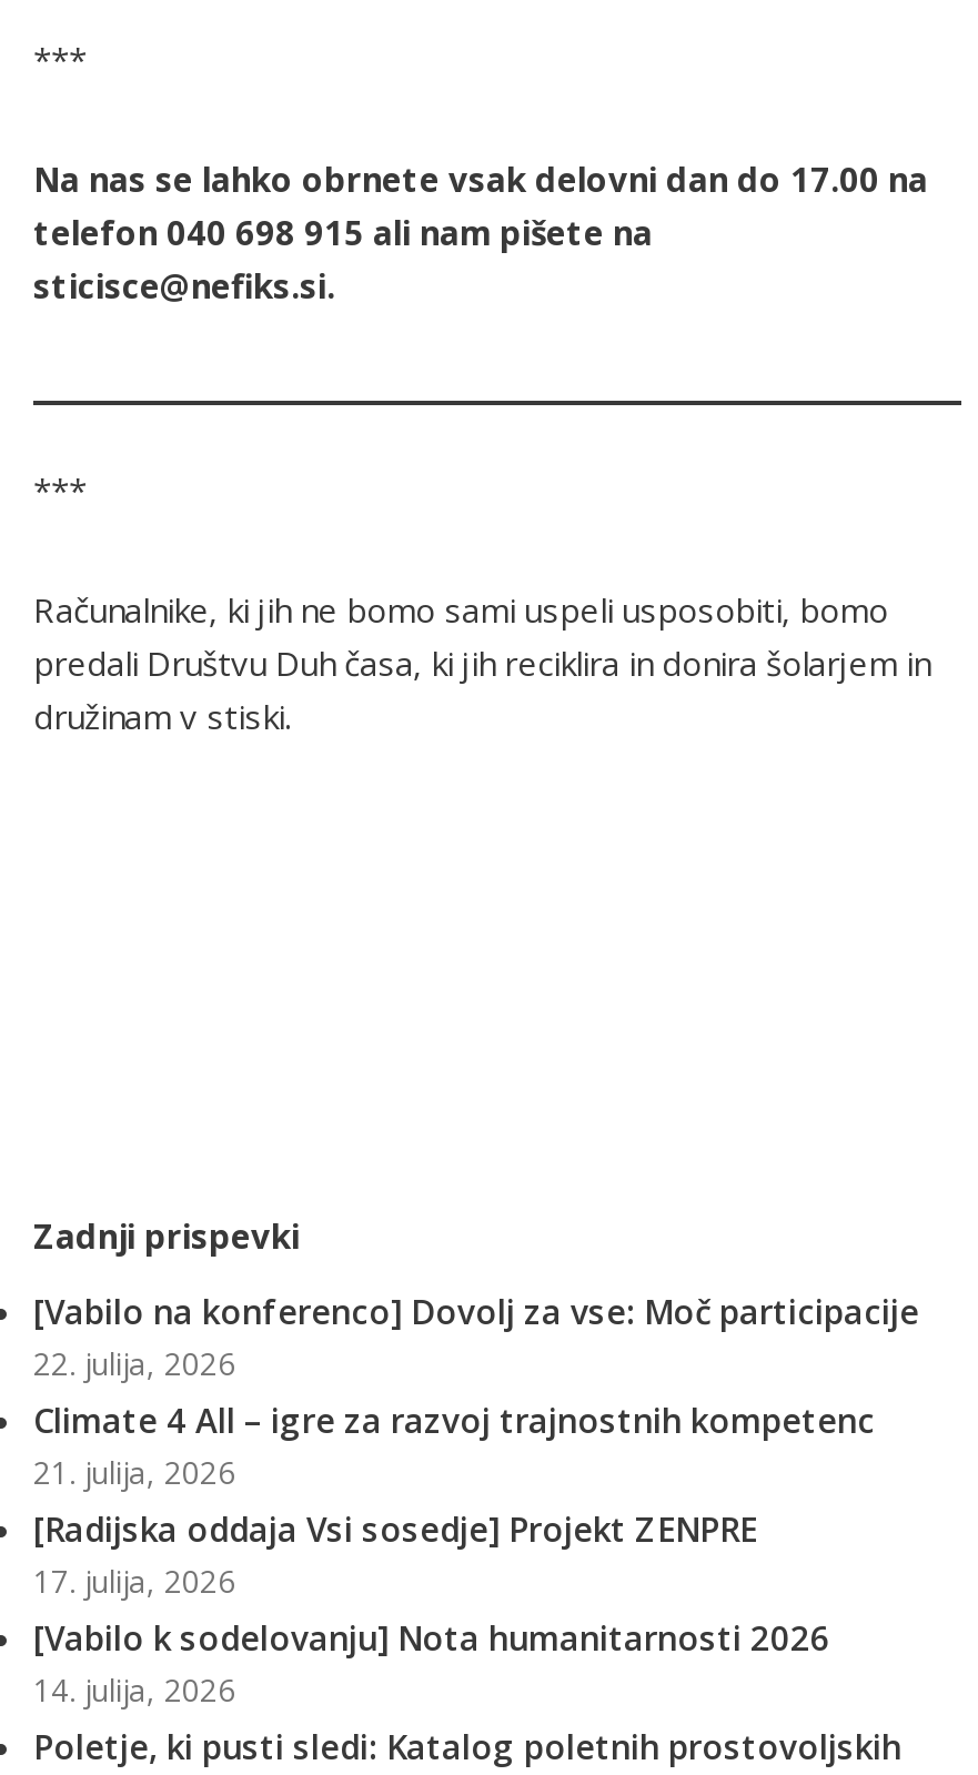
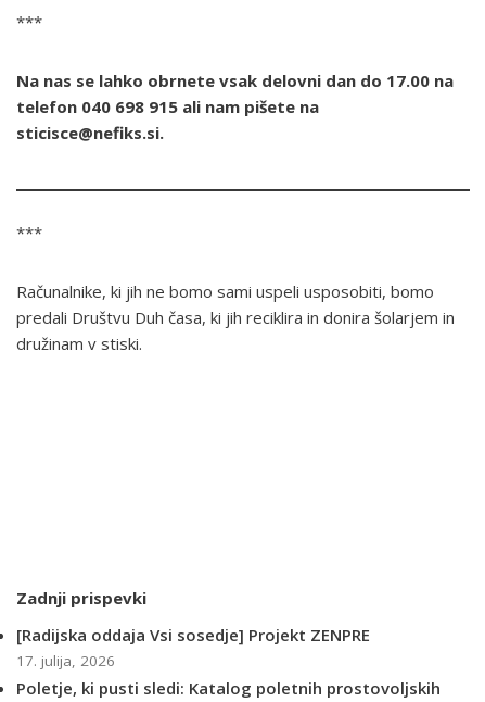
- [Vabilo na konferenco] Dovolj za vse: Moč participacije
- 22. julija, 2026
- Climate 4 All – igre za razvoj trajnostnih kompetenc
- 21. julija, 2026

- [Vabilo k sodelovanju] Nota humanitarnosti 2026
- 14. julija, 2026
